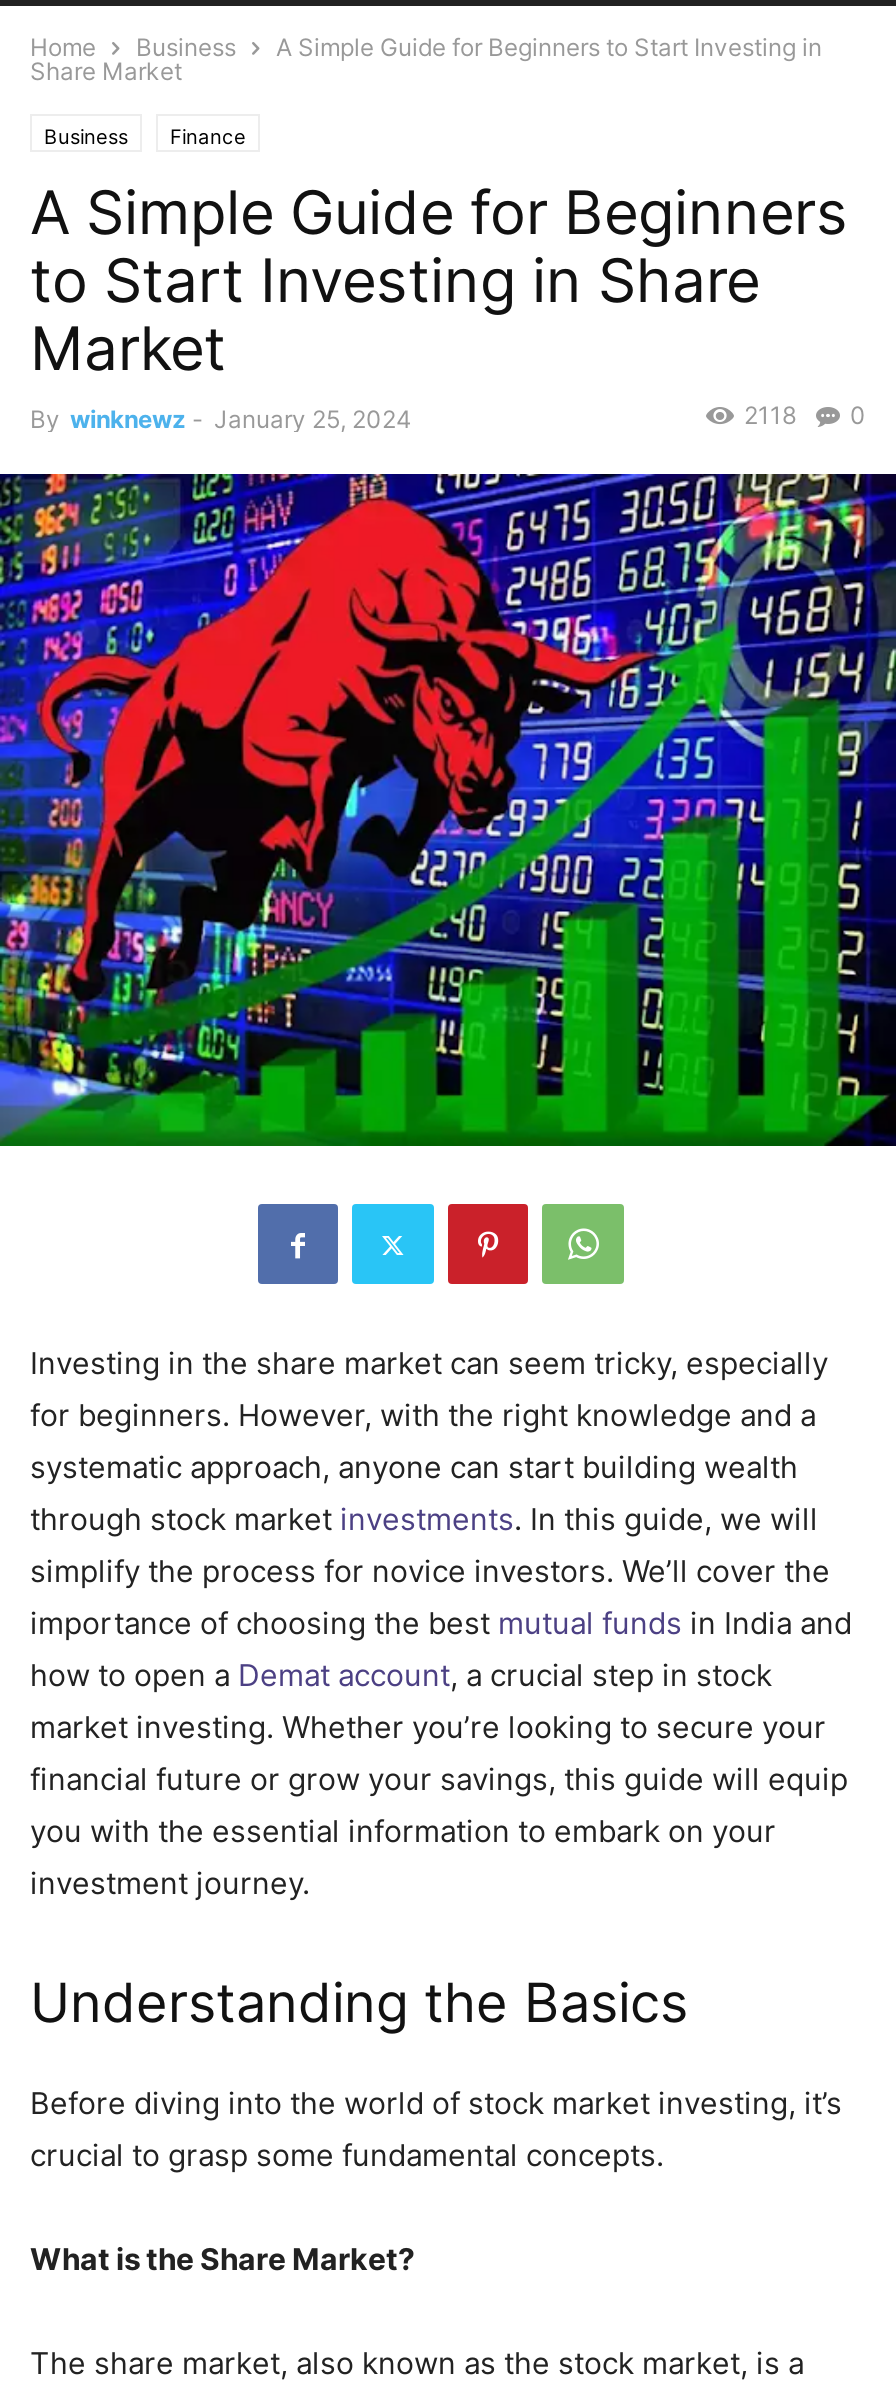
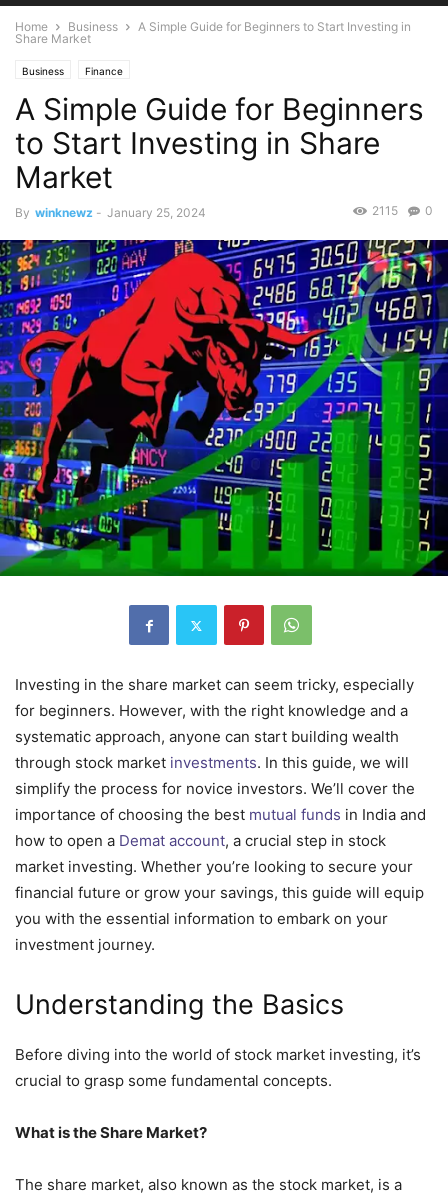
- 2118 0
+ 2115 0
